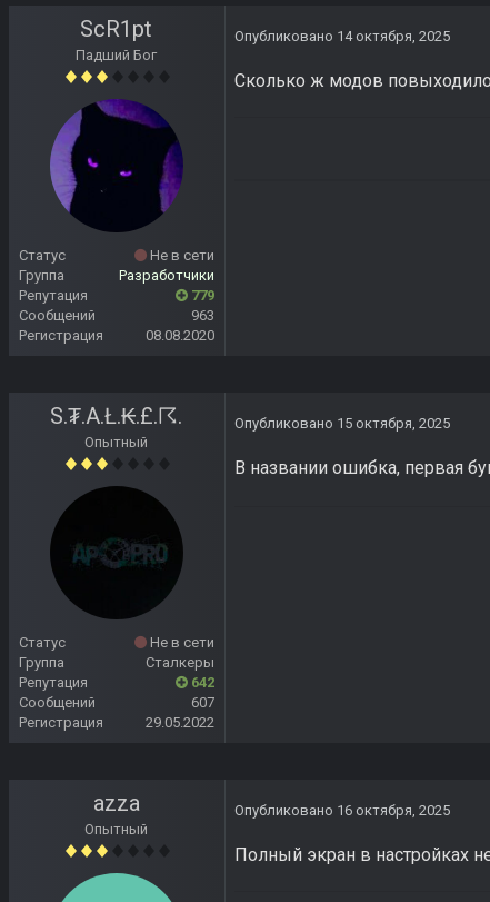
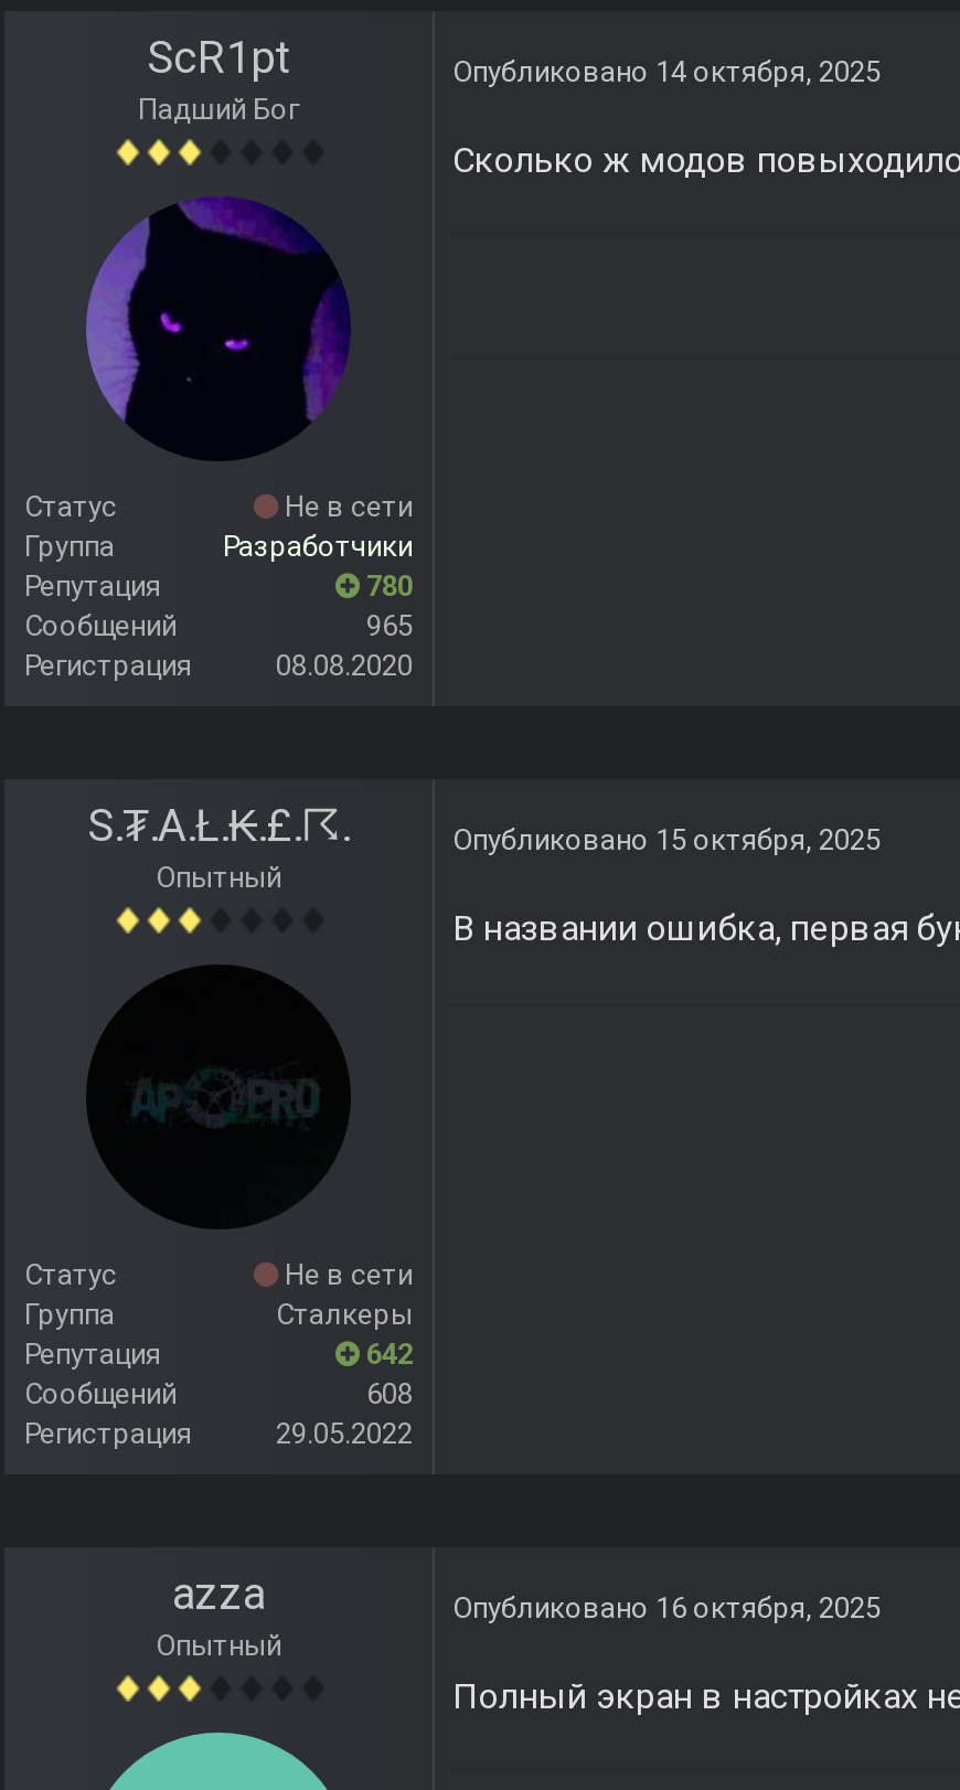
- 779
+ 780

- 963
+ 965

- 607
+ 608
